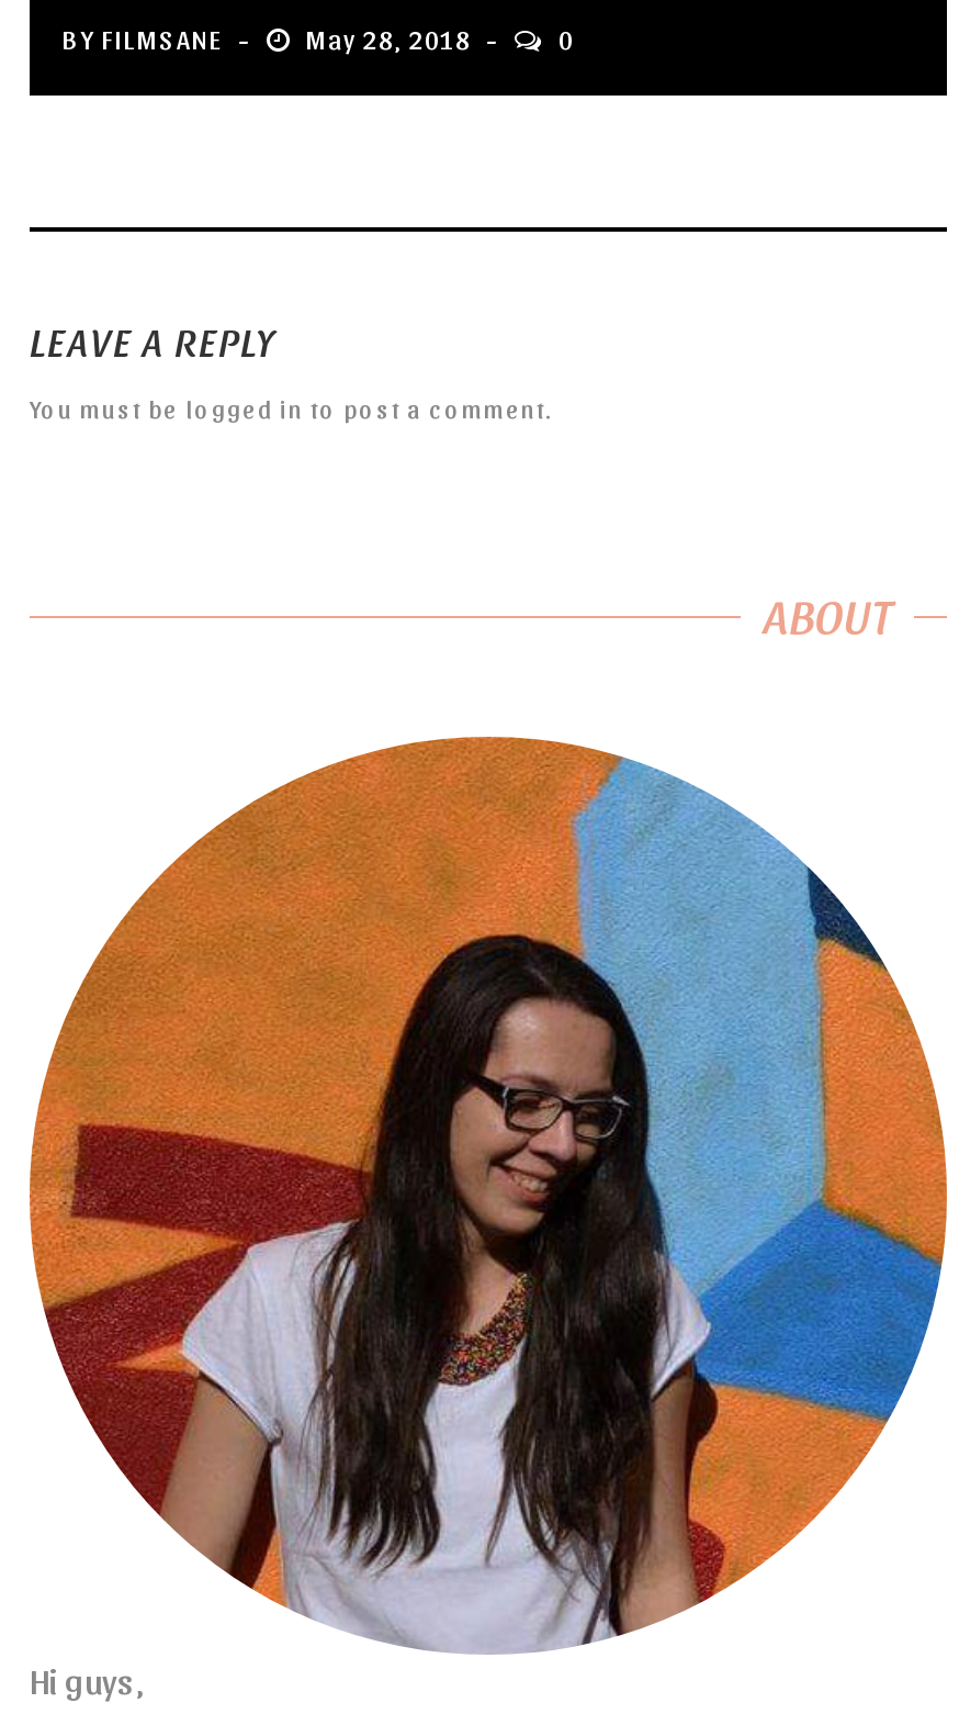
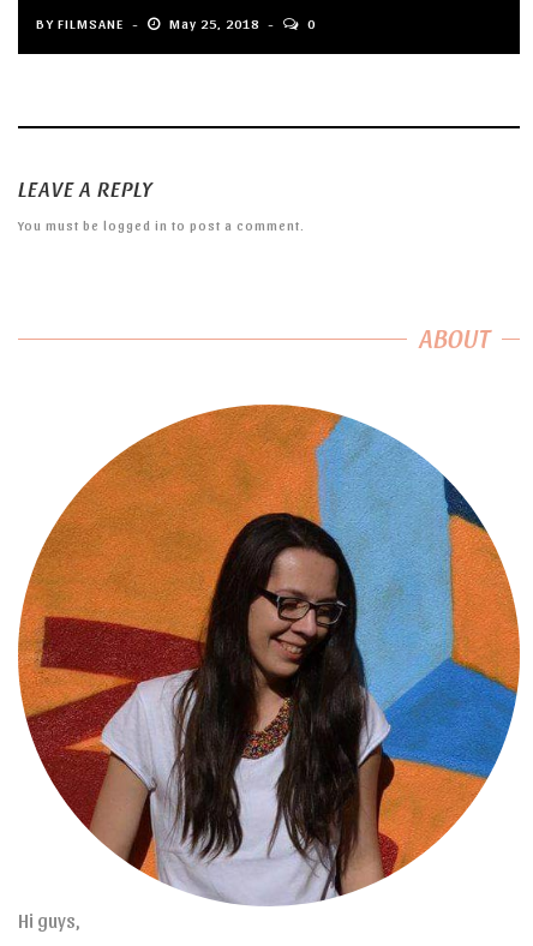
- May 28, 2018
+ May 25, 2018
